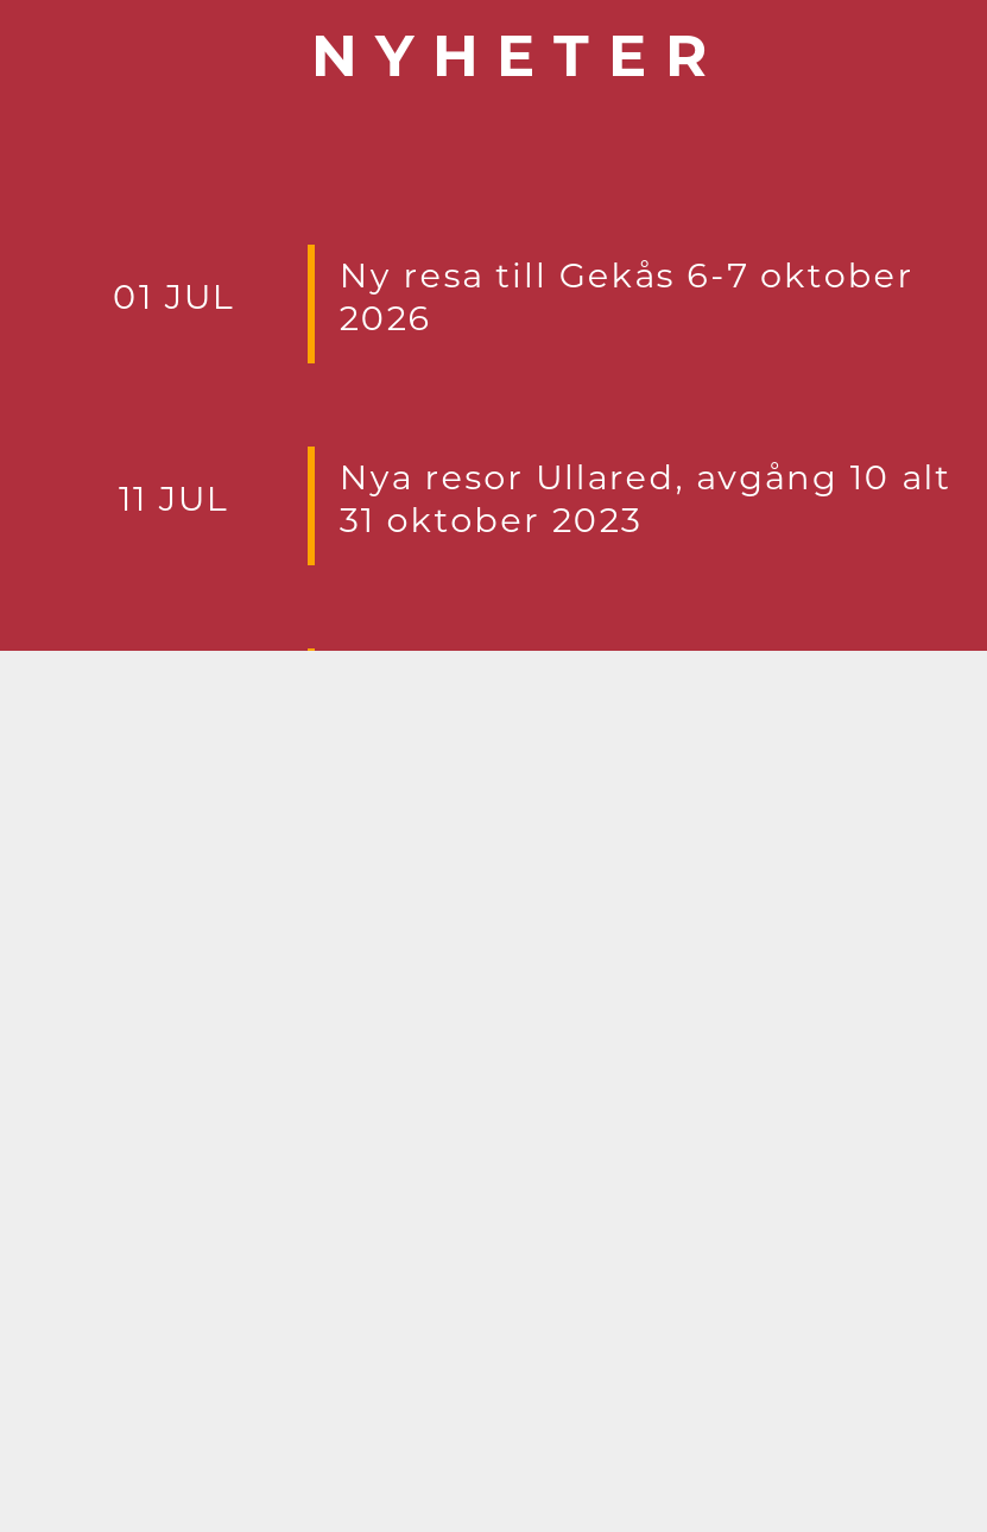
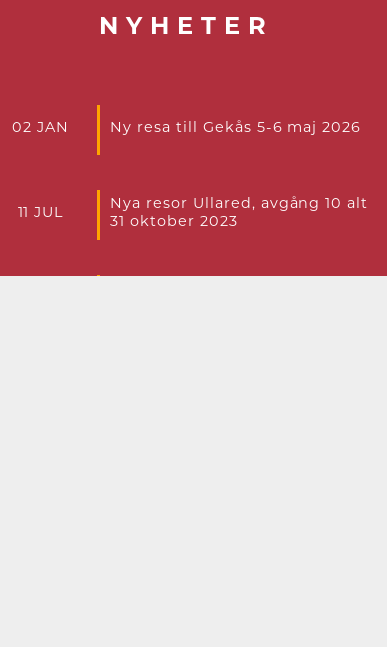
- 01 JUL
- Ny resa till Gekås 6-7 oktober
- 2026
+ 02 JAN
+ Ny resa till Gekås 5-6 maj 2026
